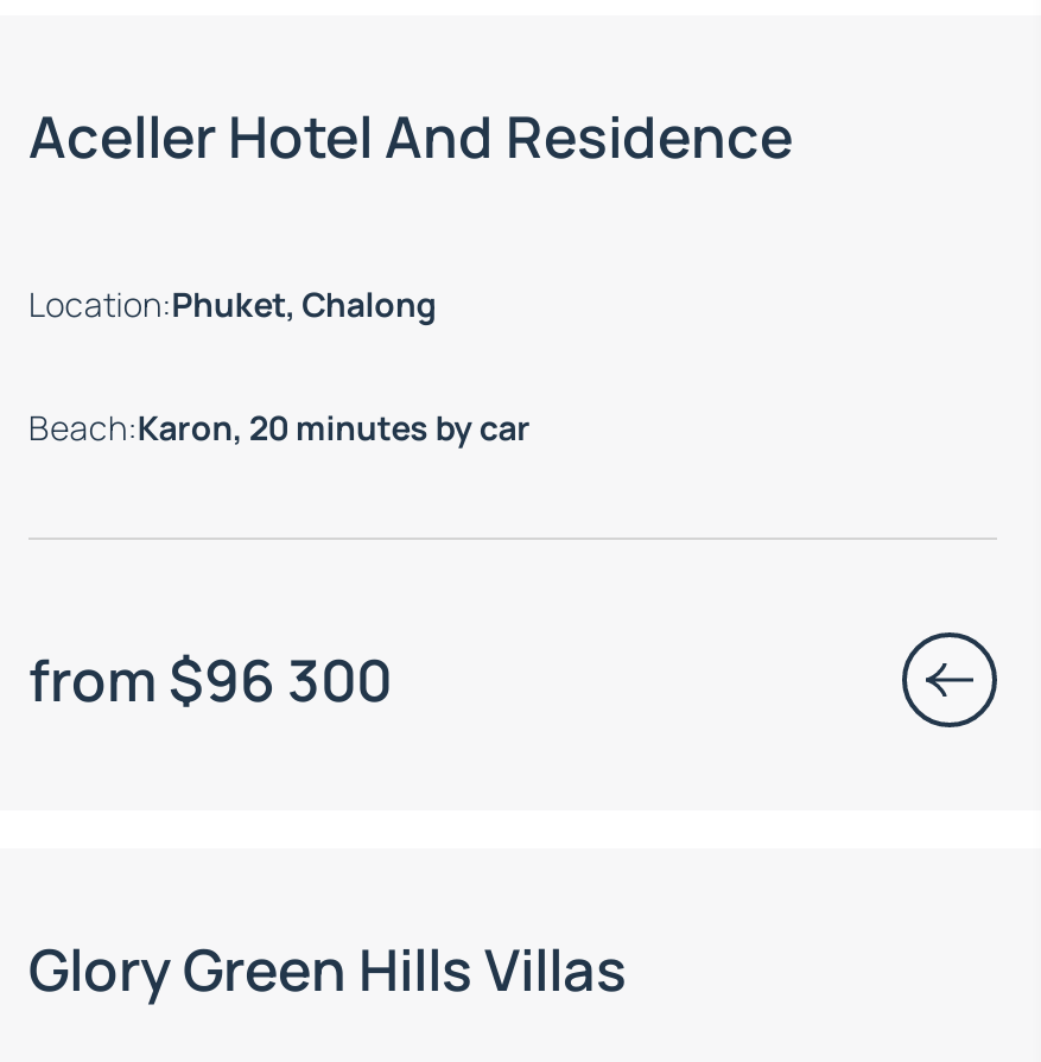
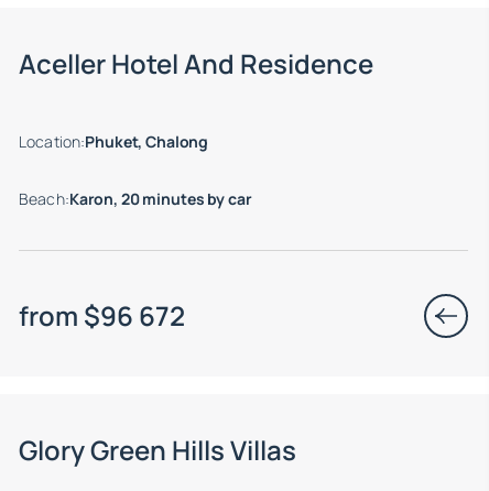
- from $96 300
+ from $96 672
